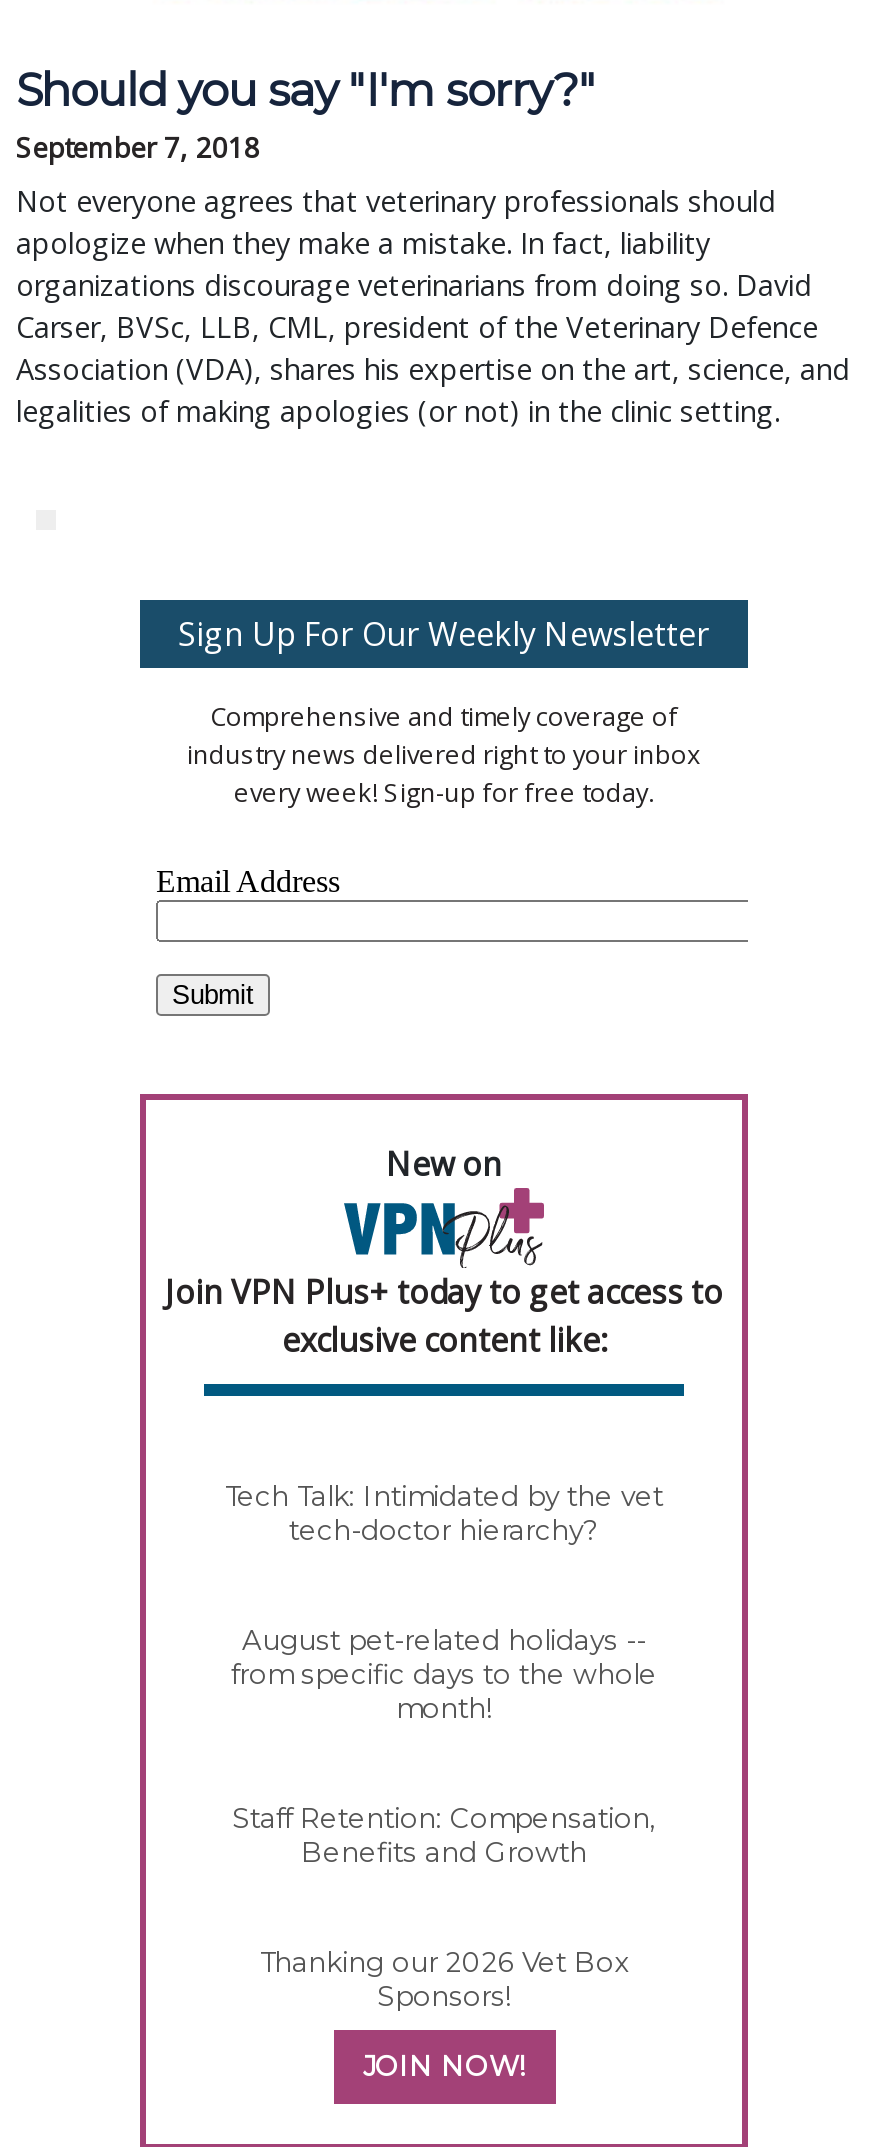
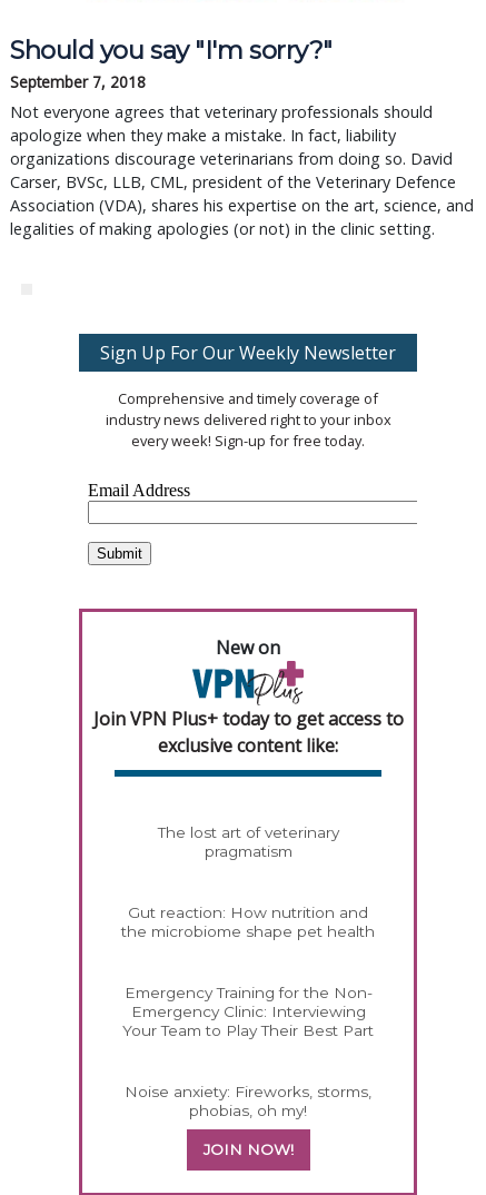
- Tech Talk: Intimidated by the vet
- tech-doctor hierarchy?
+ The lost art of veterinary
+ pragmatism

- August pet-related holidays --
- from specific days to the whole
- month!
+ Gut reaction: How nutrition and
+ the microbiome shape pet health

- Staff Retention: Compensation,
- Benefits and Growth
+ Emergency Training for the Non-
+ Emergency Clinic: Interviewing
+ Your Team to Play Their Best Part

- Thanking our 2026 Vet Box
- Sponsors!
+ Noise anxiety: Fireworks, storms,
+ phobias, oh my!
